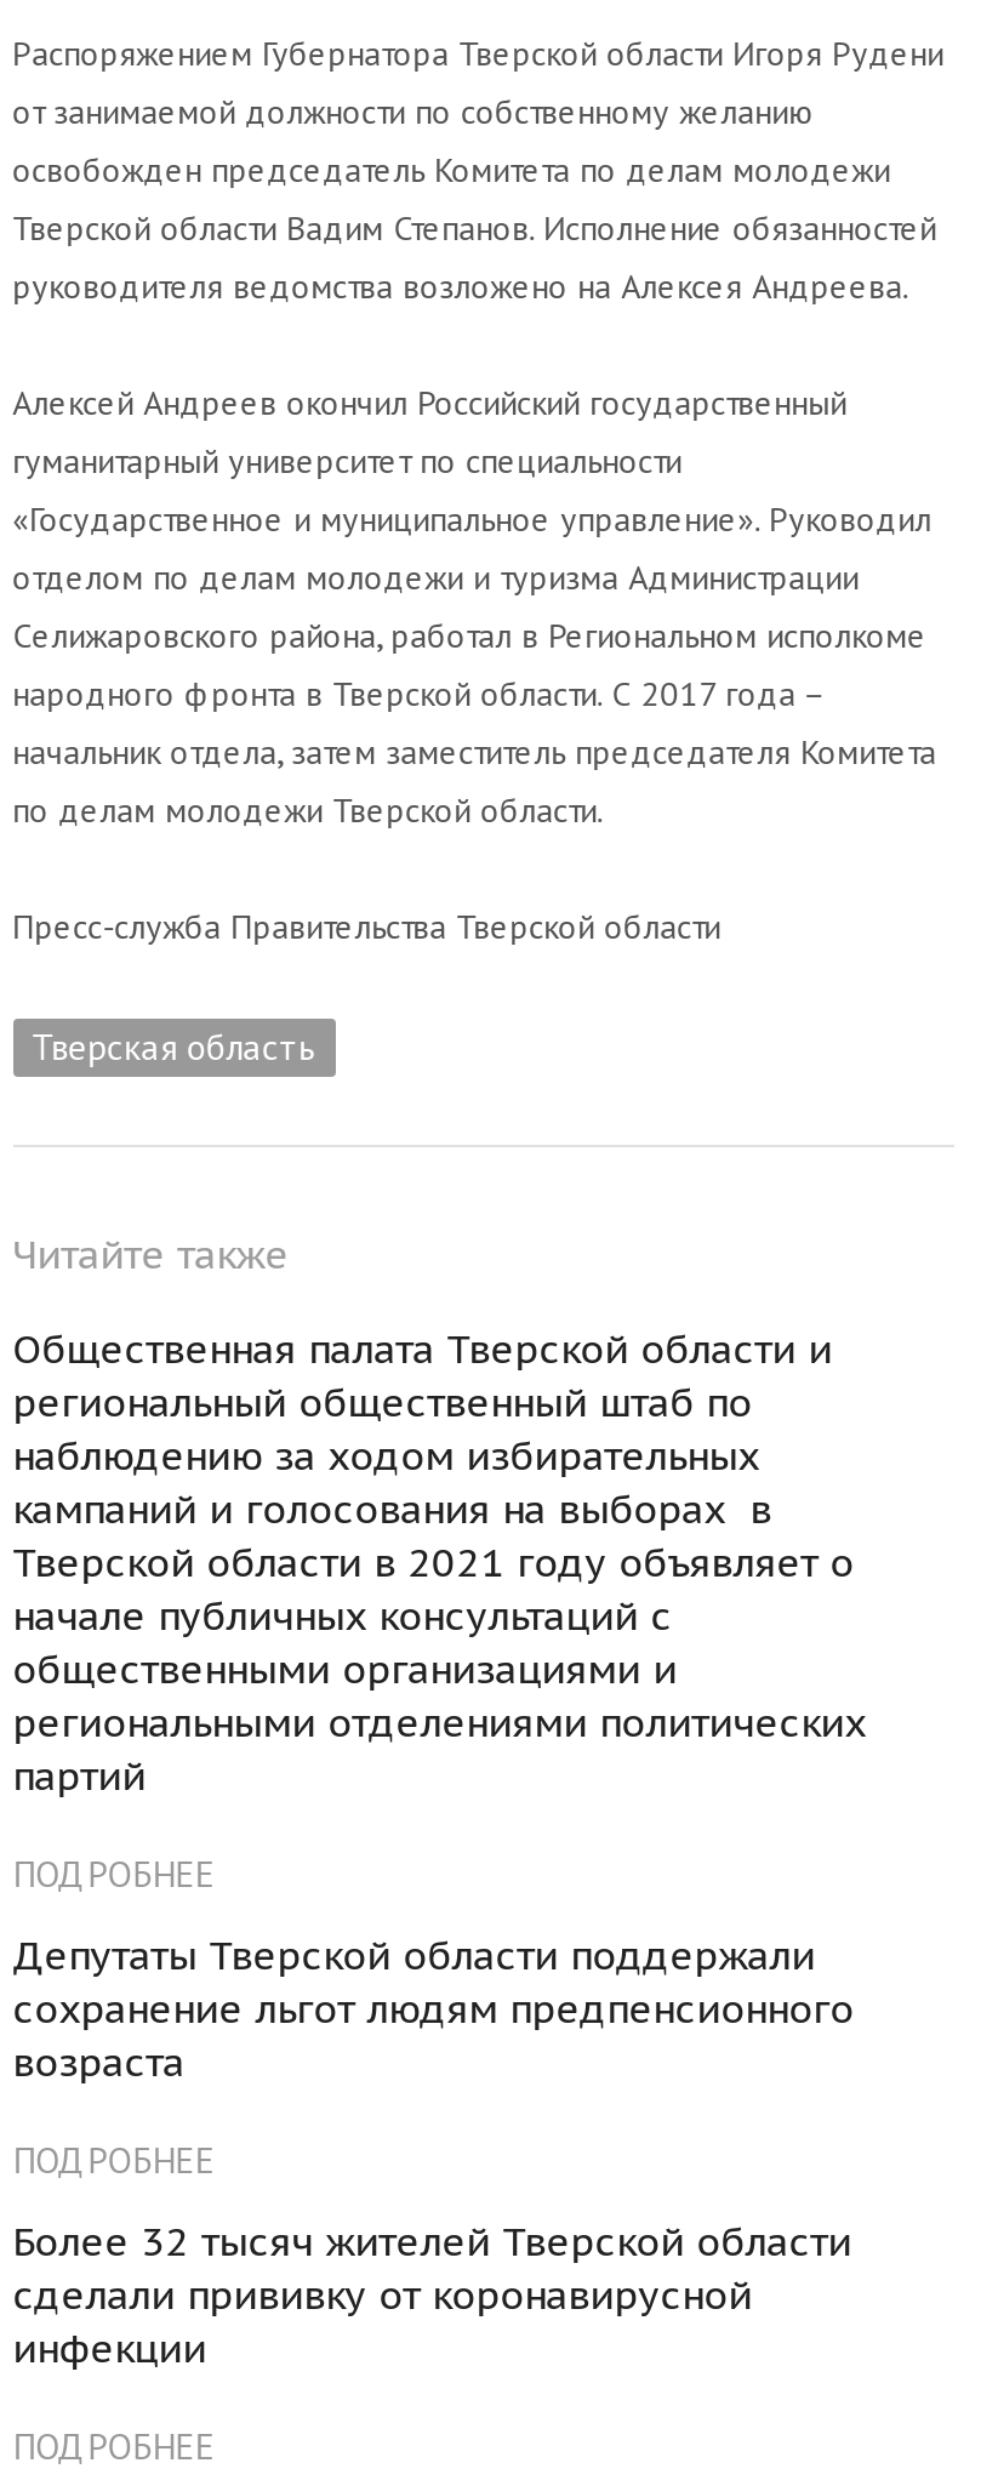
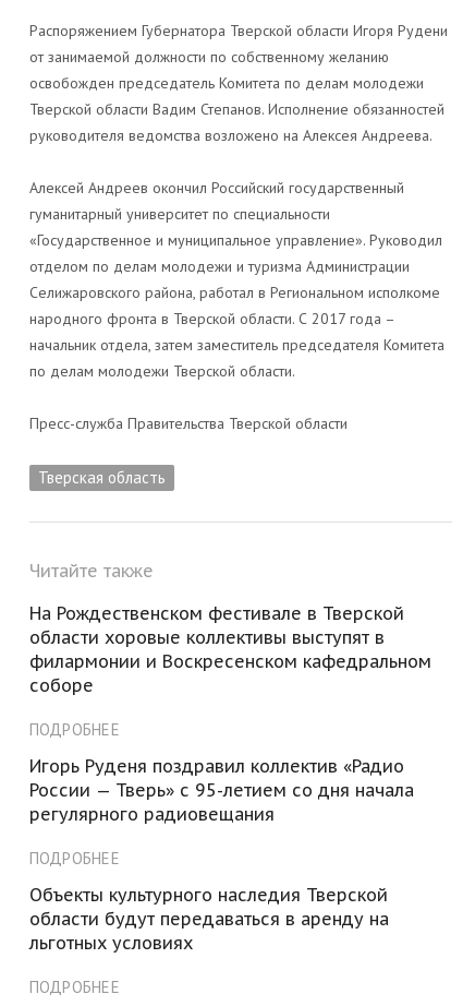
- Общественная палата Тверской области и
- региональный общественный штаб по
- наблюдению за ходом избирательных
- кампаний и голосования на выборах в
- Тверской области в 2021 году объявляет о
- начале публичных консультаций с
- общественными организациями и
- региональными отделениями политических
- партий
+ На Рождественском фестивале в Тверской
+ области хоровые коллективы выступят в
+ филармонии и Воскресенском кафедральном
+ соборе

- Депутаты Тверской области поддержали
- сохранение льгот людям предпенсионного
- возраста
+ Игорь Руденя поздравил коллектив «Радио
+ России — Тверь» с 95-летием со дня начала
+ регулярного радиовещания

- Более 32 тысяч жителей Тверской области
- сделали прививку от коронавирусной
- инфекции
+ Объекты культурного наследия Тверской
+ области будут передаваться в аренду на
+ льготных условиях
